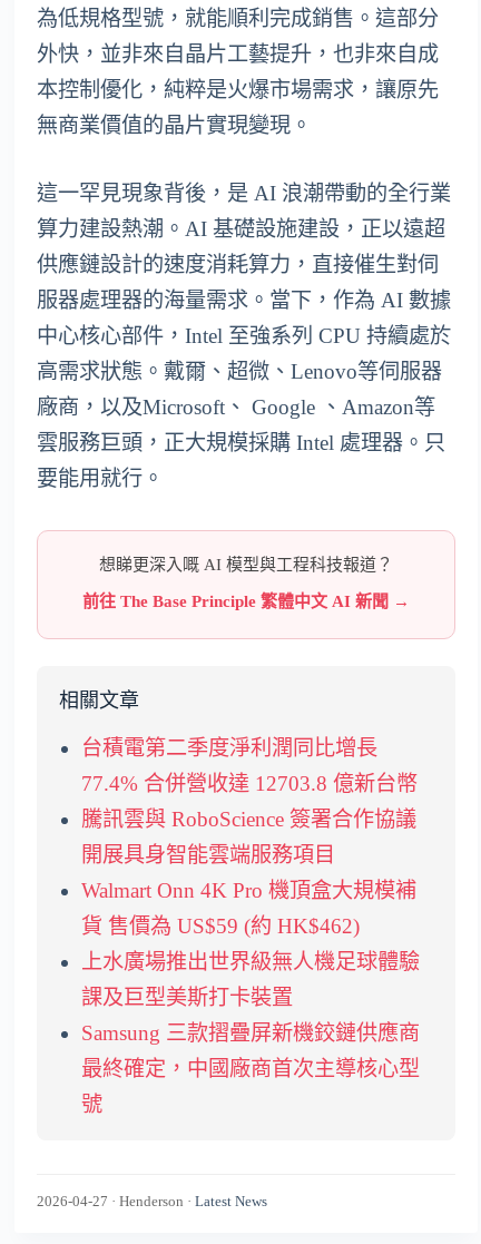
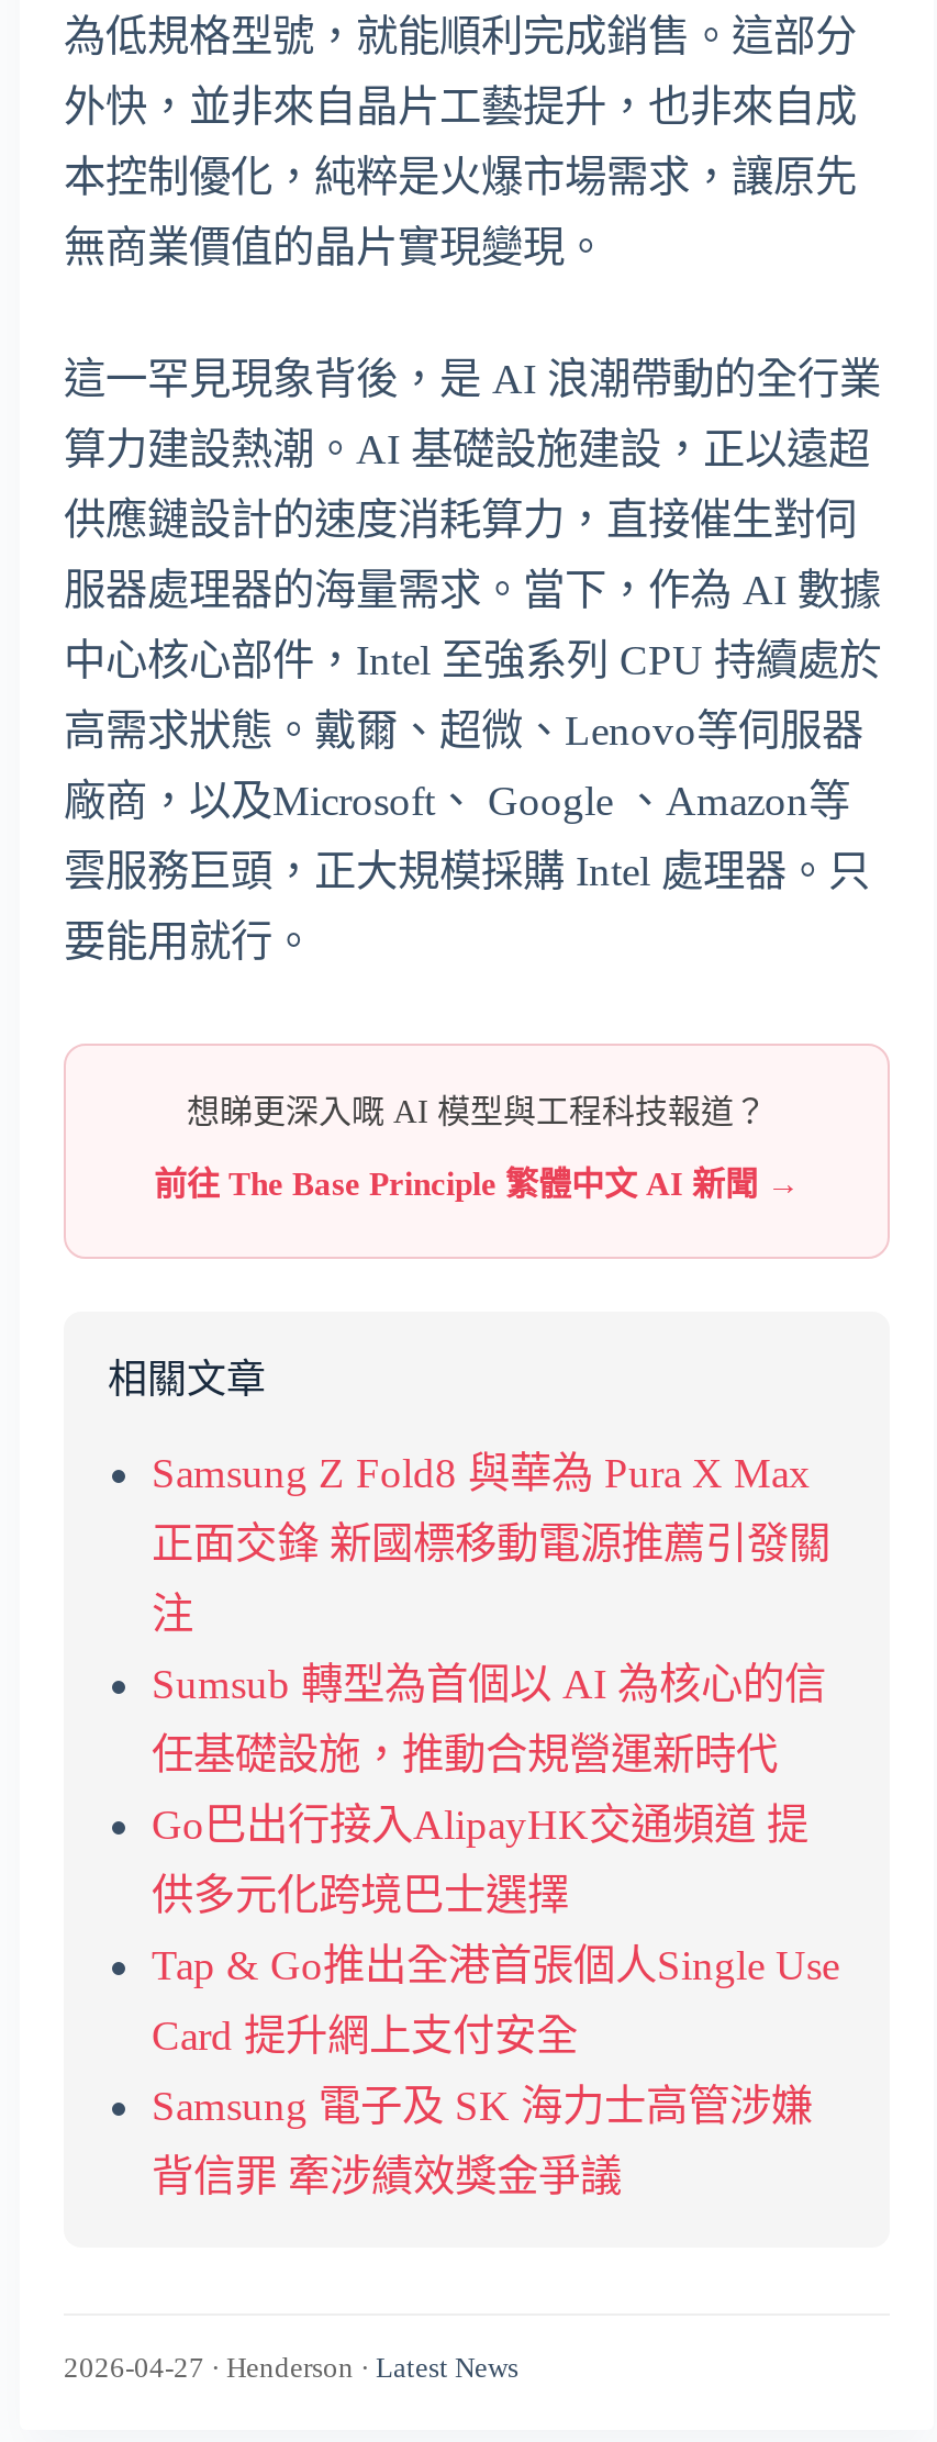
- 台積電第二季度淨利潤同比增長
+ Samsung Z Fold8 與華為 Pura X Max

- 77.4% 合併營收達 12703.8 億新台幣
+ 正面交鋒 新國標移動電源推薦引發關

- 騰訊雲與 RoboScience 簽署合作協議
+ 注

- 開展具身智能雲端服務項目
+ Sumsub 轉型為首個以 AI 為核心的信

- Walmart Onn 4K Pro 機頂盒大規模補
+ 任基礎設施，推動合規營運新時代

- 貨 售價為 US$59 (約 HK$462)
+ Go巴出行接入AlipayHK交通頻道 提

- 上水廣場推出世界級無人機足球體驗
+ 供多元化跨境巴士選擇

- 課及巨型美斯打卡裝置
+ Tap & Go推出全港首張個人Single Use

- Samsung 三款摺疊屏新機鉸鏈供應商
+ Card 提升網上支付安全

- 最終確定，中國廠商首次主導核心型
+ Samsung 電子及 SK 海力士高管涉嫌

- 號
+ 背信罪 牽涉績效獎金爭議
